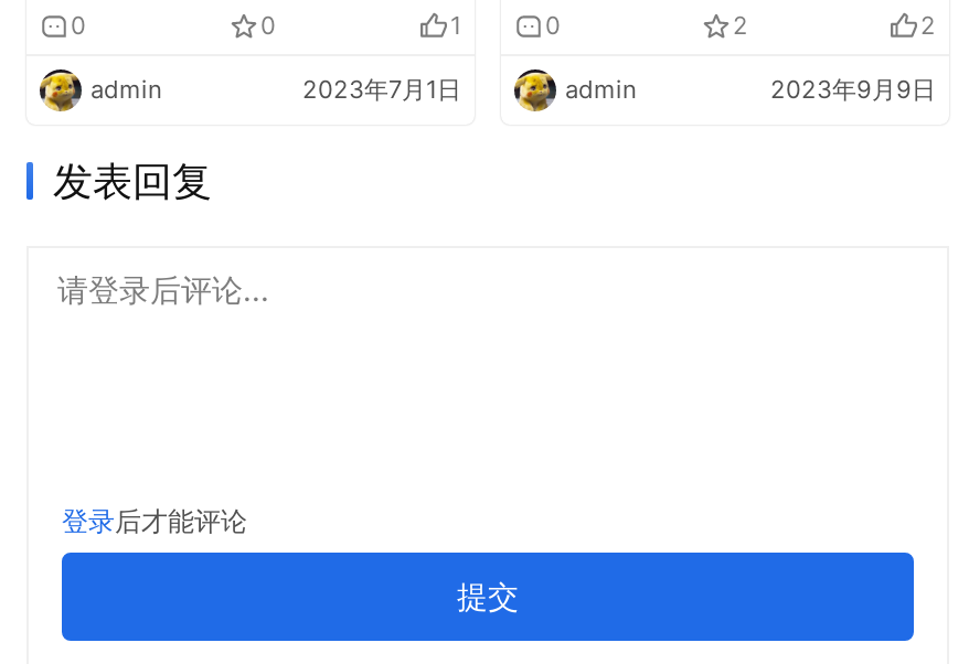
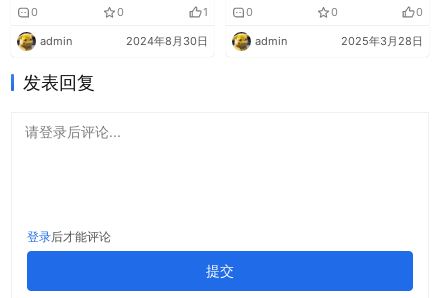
- 2
+ 0

- 2
+ 0

- 2023年7月1日
+ 2024年8月30日

- 2023年9月9日
+ 2025年3月28日
